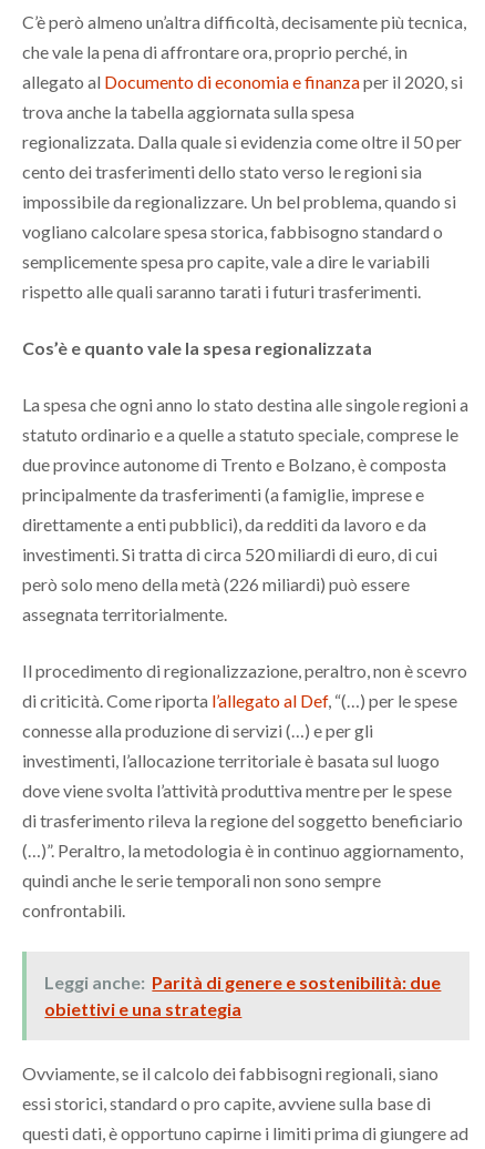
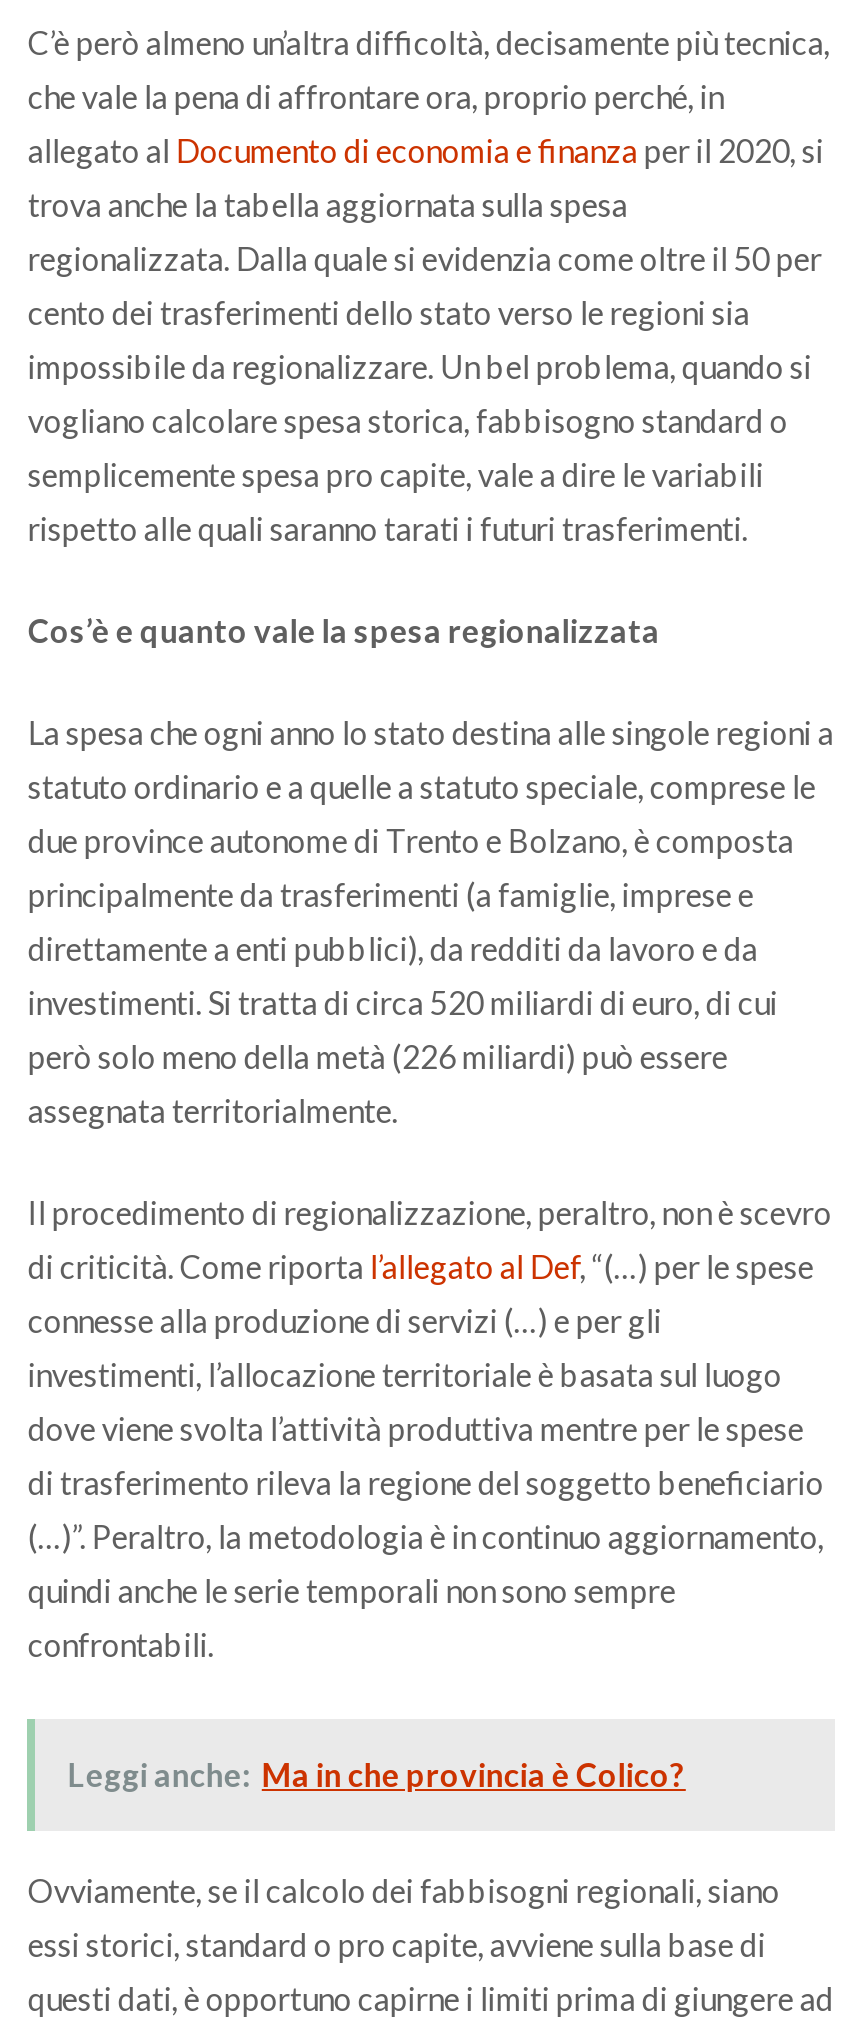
- Leggi anche: Parità di genere e sostenibilità: due
- obiettivi e una strategia
+ Leggi anche: Ma in che provincia è Colico?
